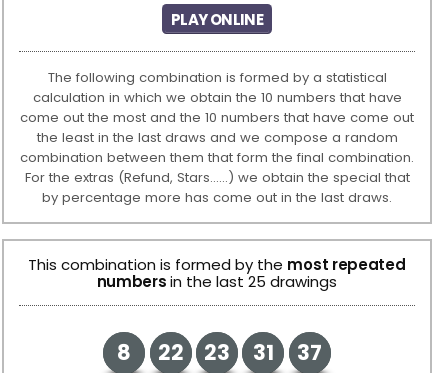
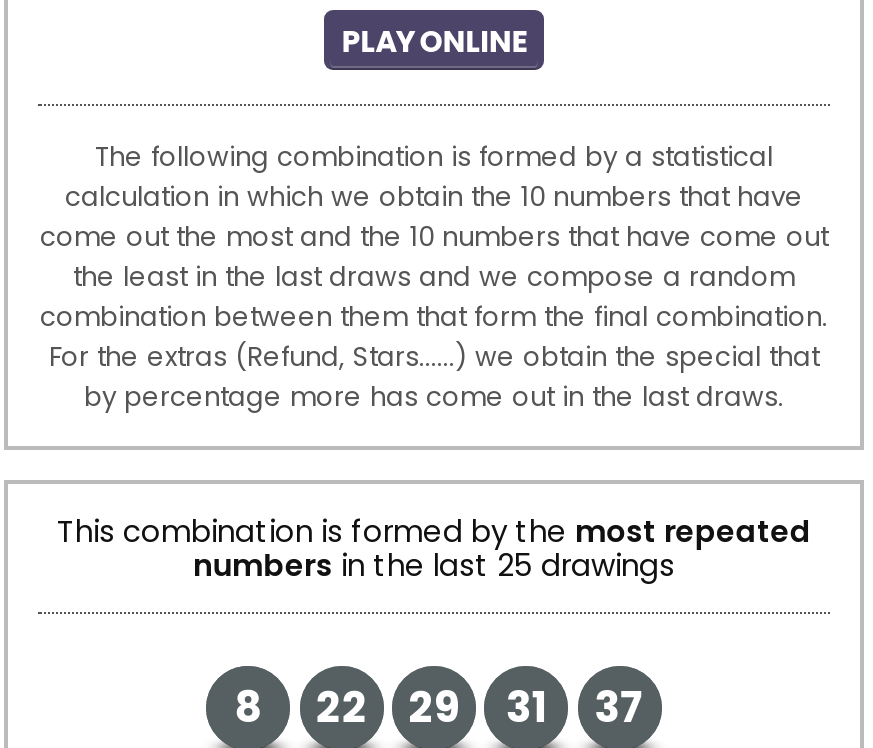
- 8 22 23 31 37
+ 8 22 29 31 37
